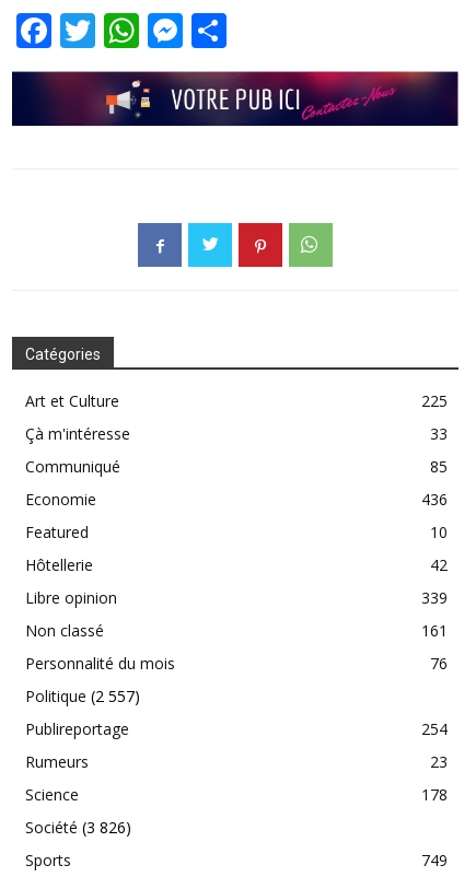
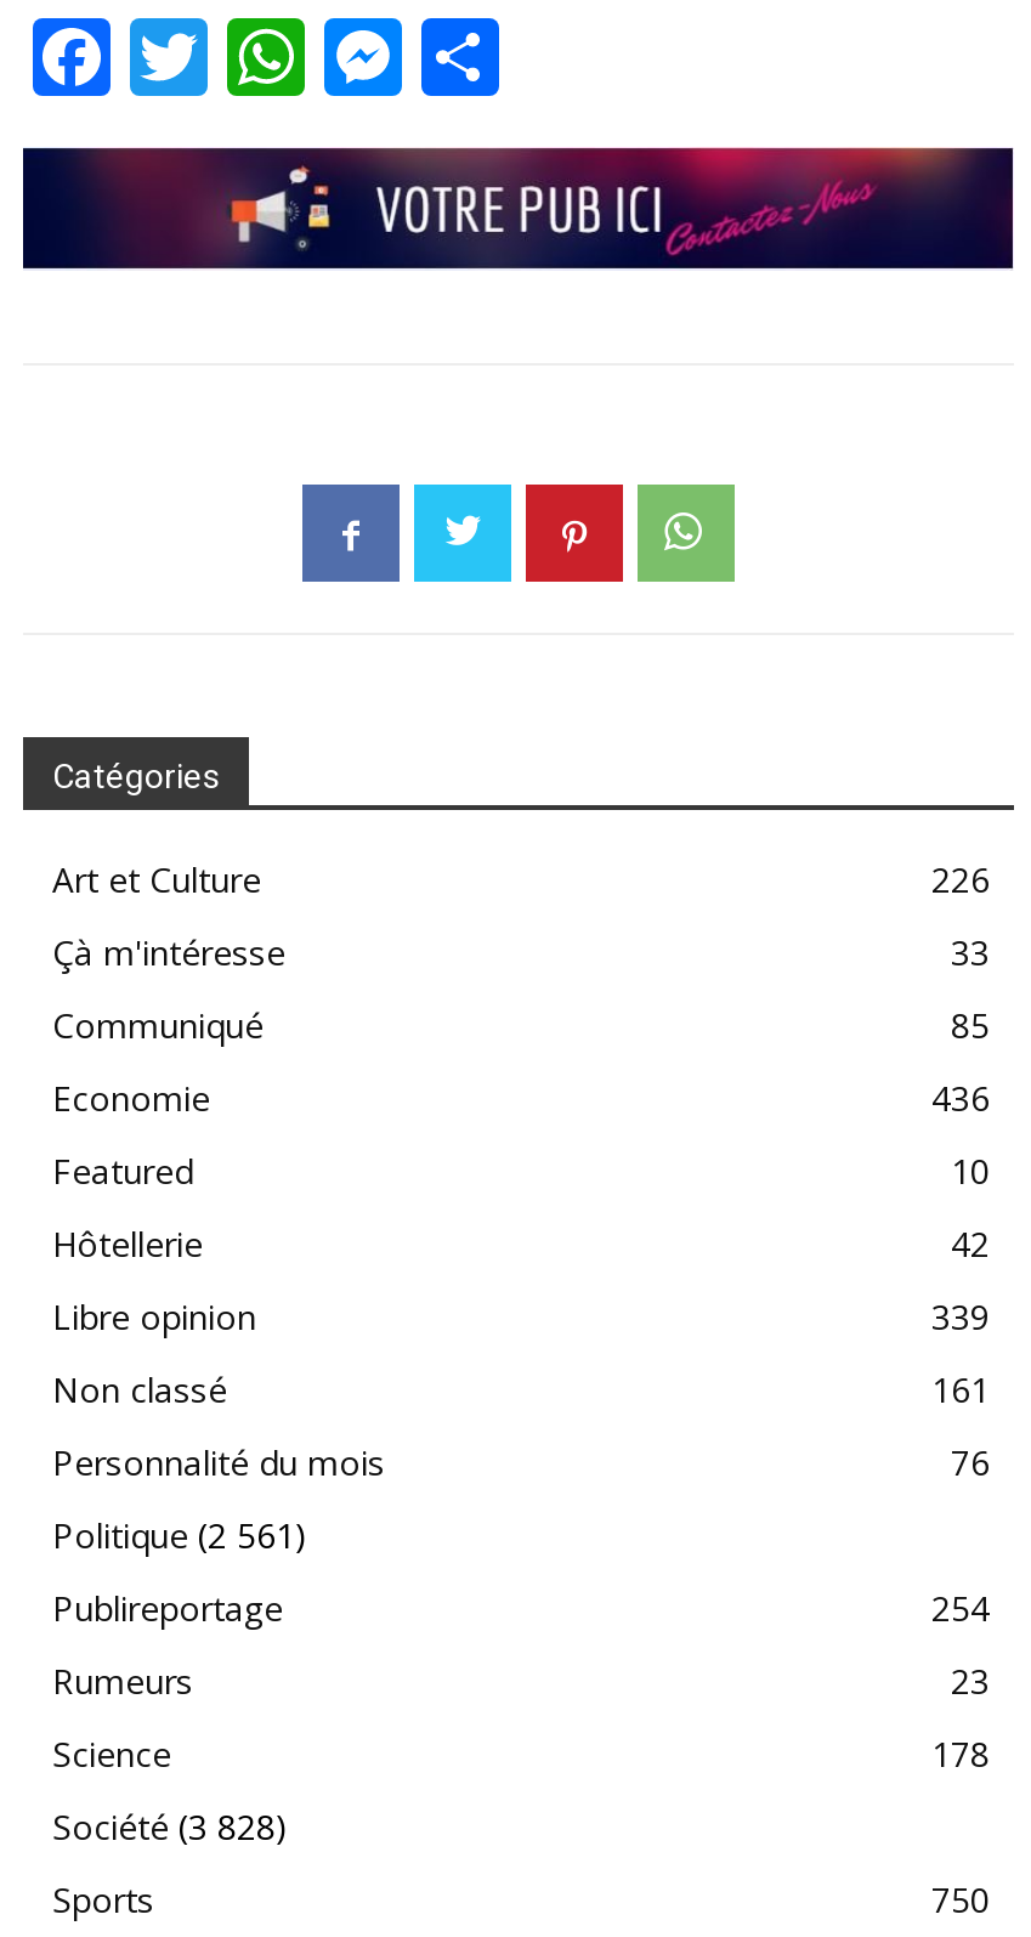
- 225
+ 226

- Politique (2 557)
+ Politique (2 561)

- Société (3 826)
+ Société (3 828)

- 749
+ 750
